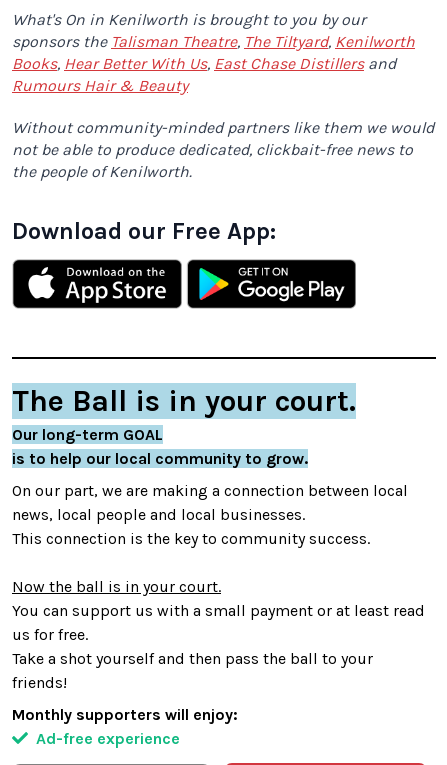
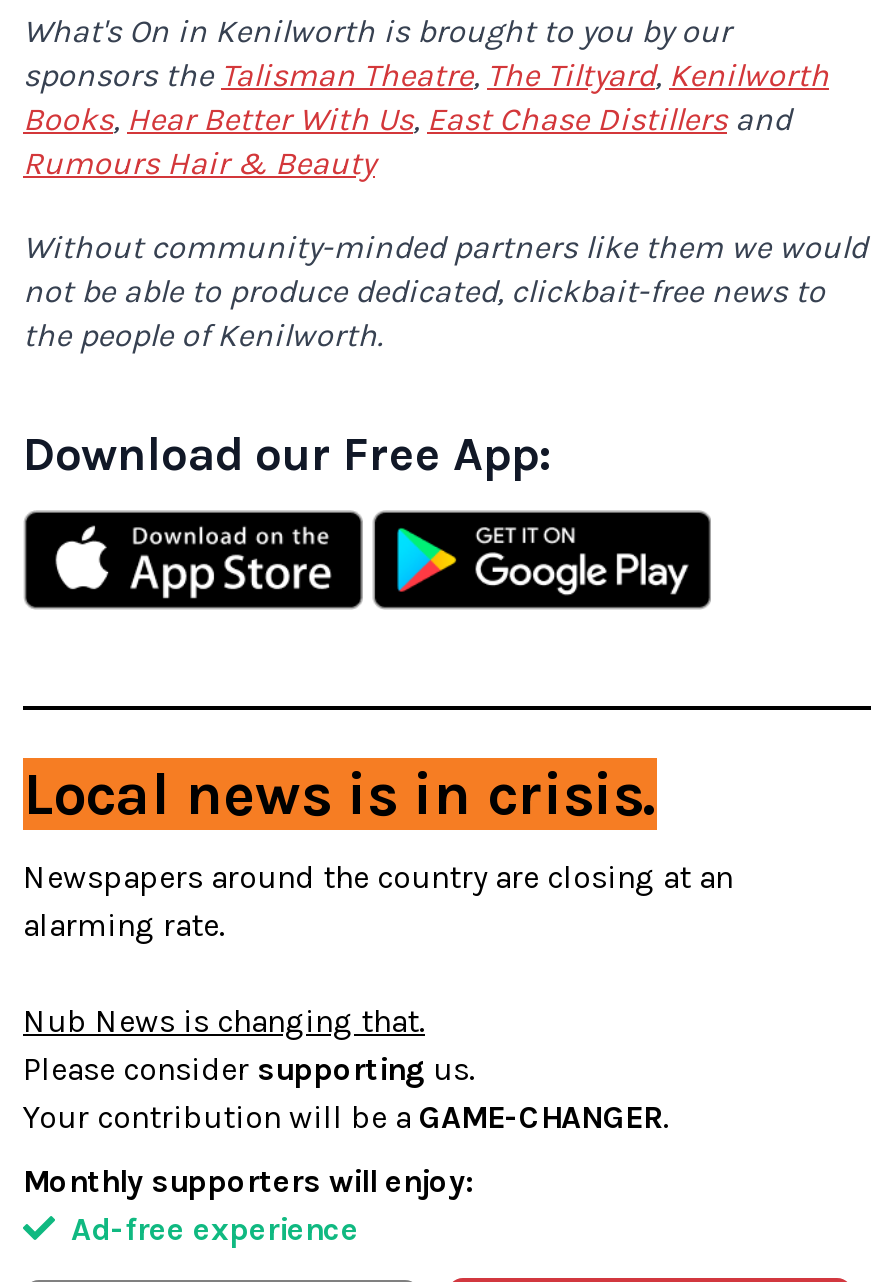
- The Ball is in your court.
- Our long-term GOAL
- is to help our local community to grow.
- On our part, we are making a connection between local
- news, local people and local businesses.
- This connection is the key to community success.
- Now the ball is in your court.
- You can support us with a small payment or at least read
- us for free.
- Take a shot yourself and then pass the ball to your
- friends!
+ Local news is in crisis.
+ Newspapers around the country are closing at an
+ alarming rate.
+ Nub News is changing that.
+ Please consider supporting us.
+ Your contribution will be a GAME-CHANGER.
